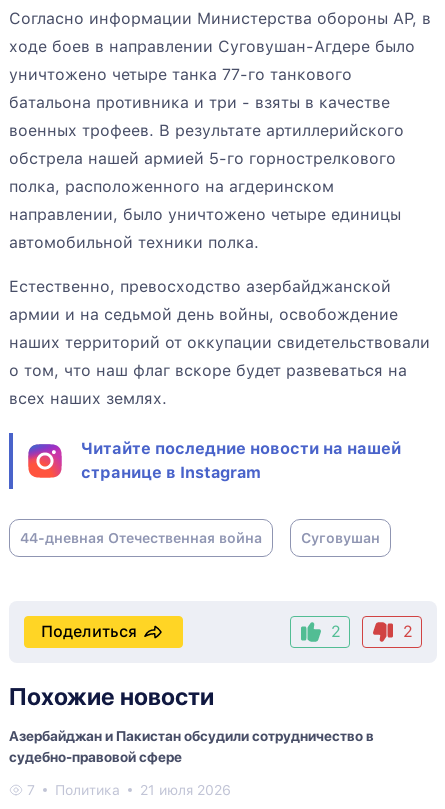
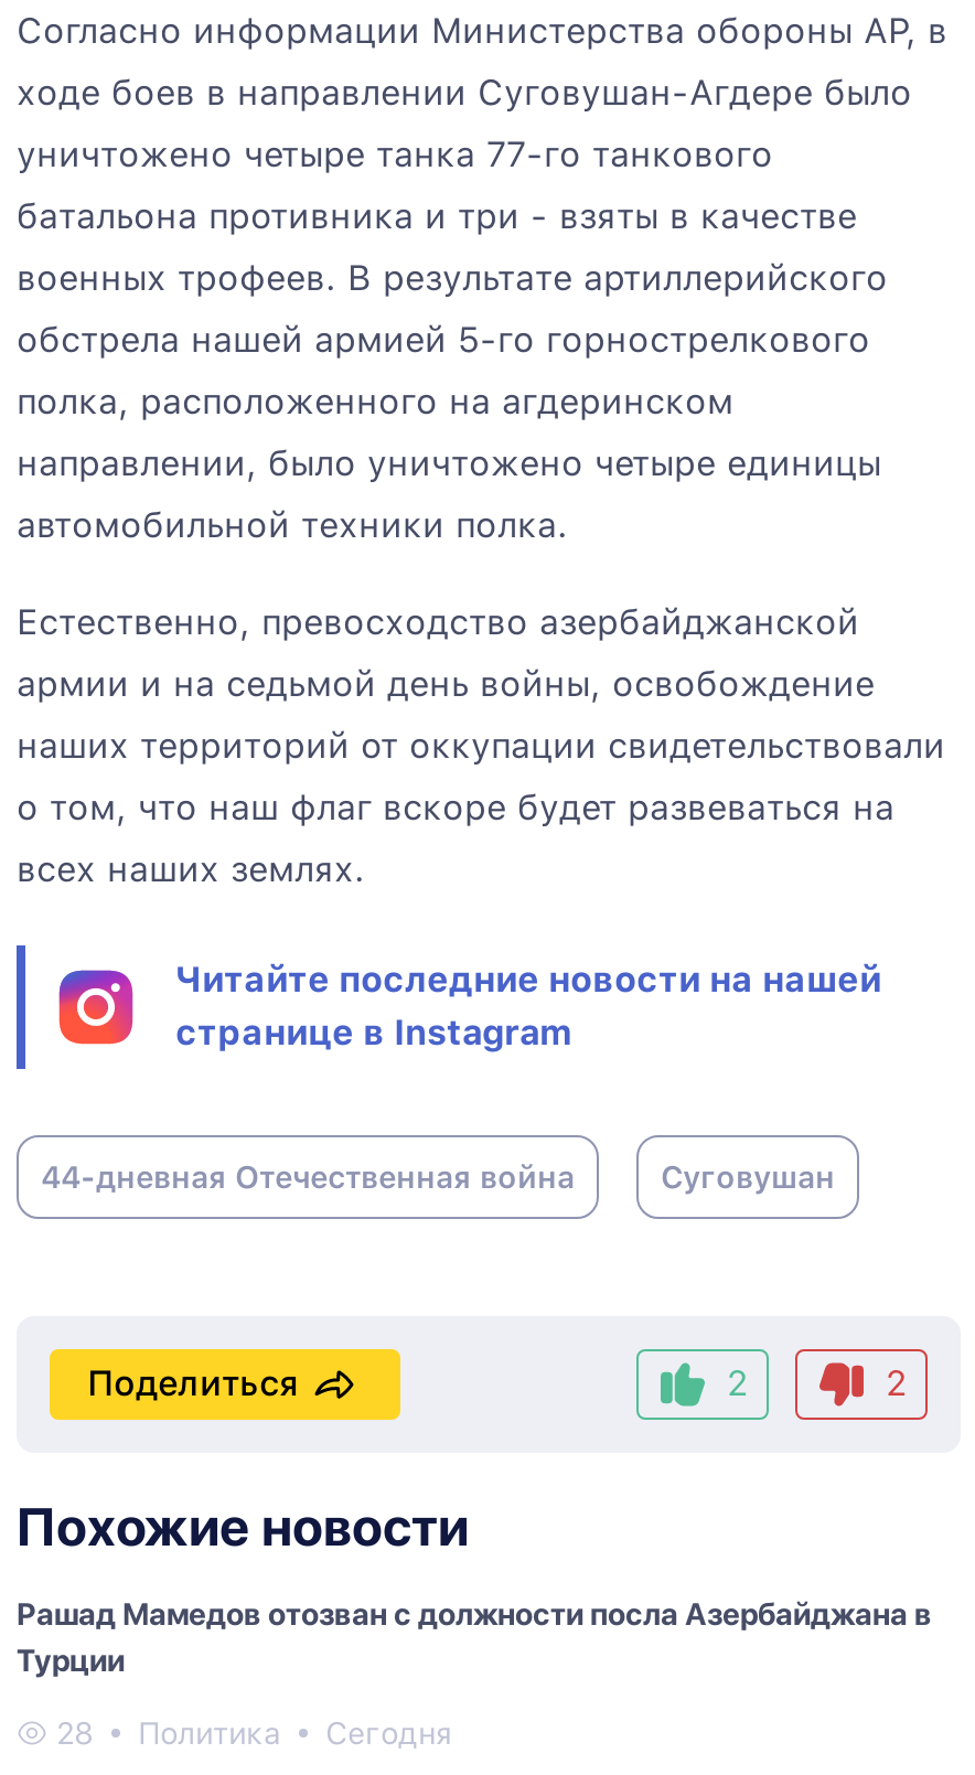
- Азербайджан и Пакистан обсудили сотрудничество в
- судебно-правовой сфере
+ Рашад Мамедов отозван с должности посла Азербайджана в
+ Турции

- 7
+ 28

- 21 июля 2026
+ Сегодня
